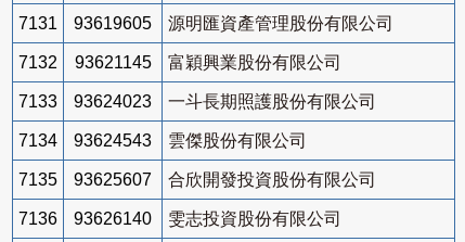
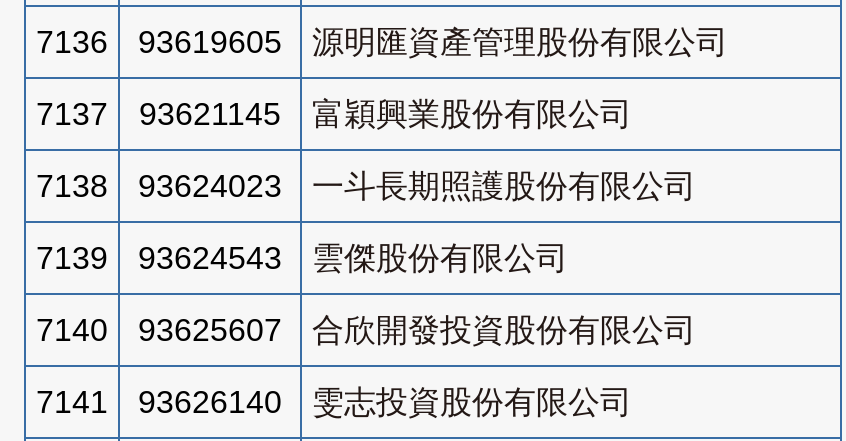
- 7131 93619605 源明匯資產管理股份有限公司
+ 7136 93619605 源明匯資產管理股份有限公司

- 7132 93621145 富穎興業股份有限公司
+ 7137 93621145 富穎興業股份有限公司

- 7133 93624023 一斗長期照護股份有限公司
+ 7138 93624023 一斗長期照護股份有限公司

- 7134 93624543 雲傑股份有限公司
+ 7139 93624543 雲傑股份有限公司

- 7135 93625607 合欣開發投資股份有限公司
+ 7140 93625607 合欣開發投資股份有限公司

- 7136 93626140 雯志投資股份有限公司
+ 7141 93626140 雯志投資股份有限公司
